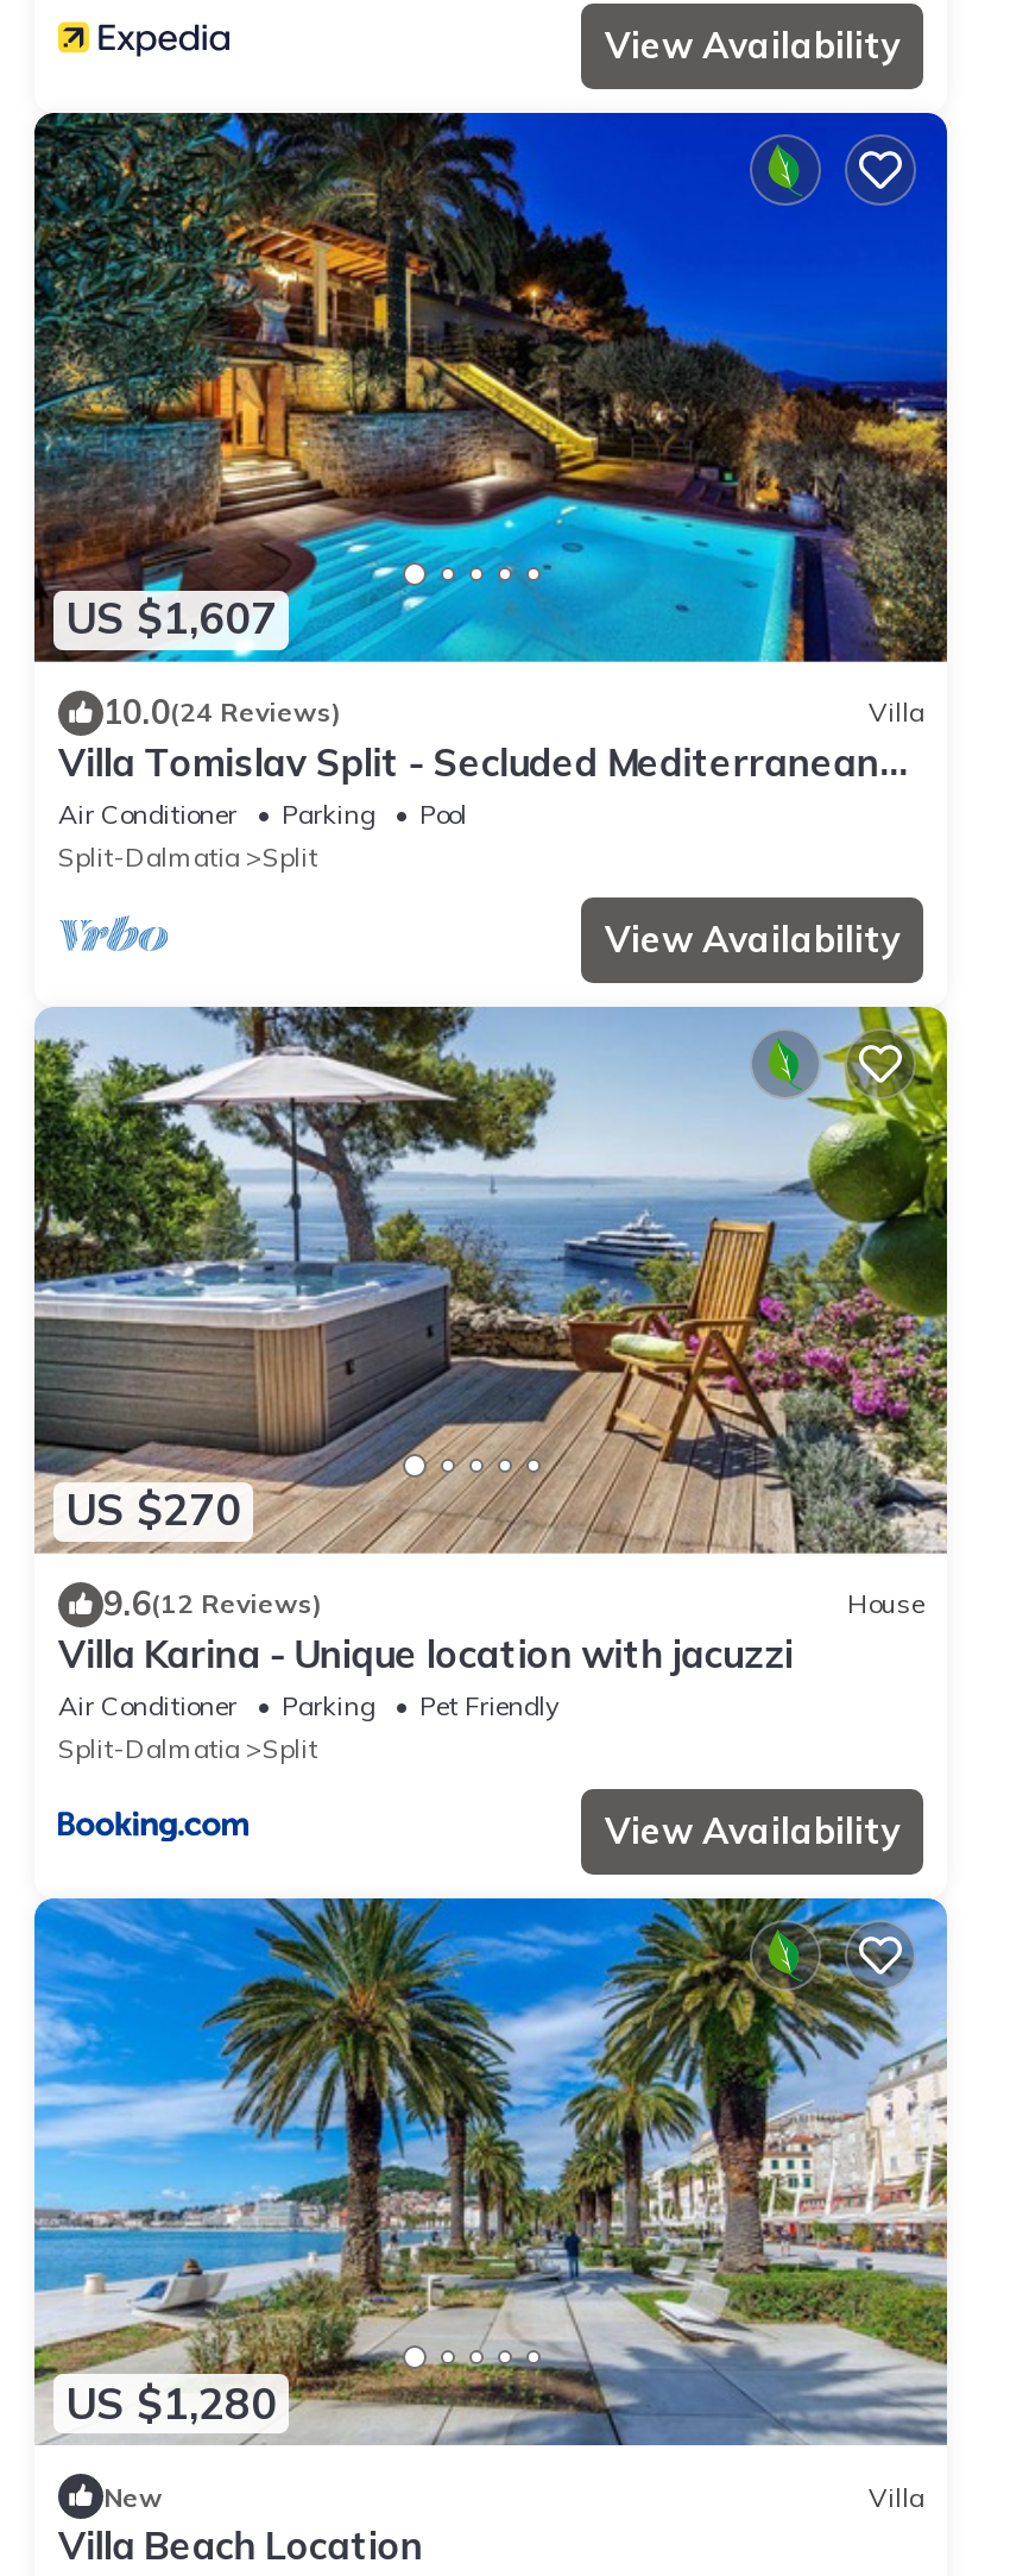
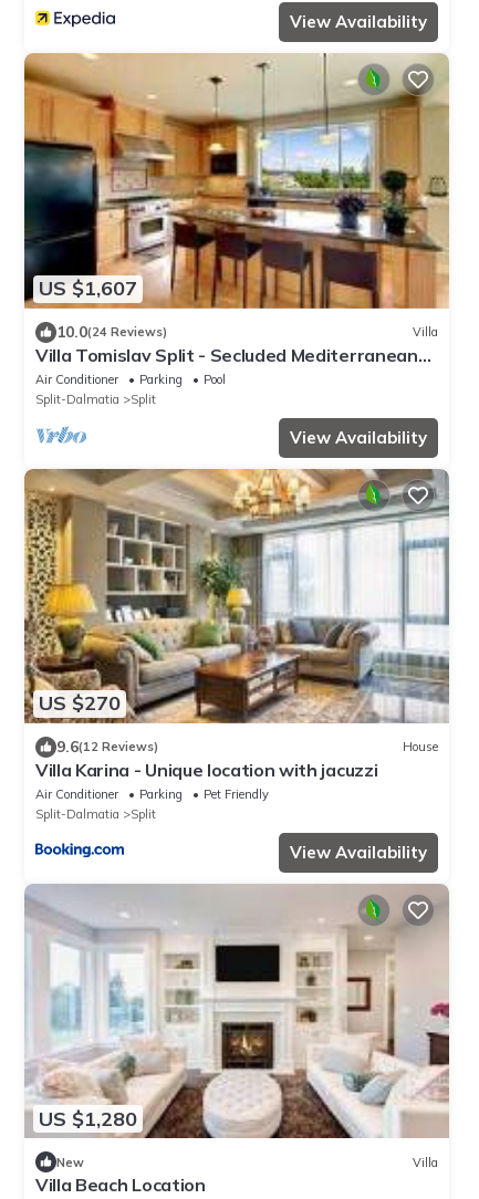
- [image]
+ [image]

- [image]
+ [image]

- [image]
+ [image]
